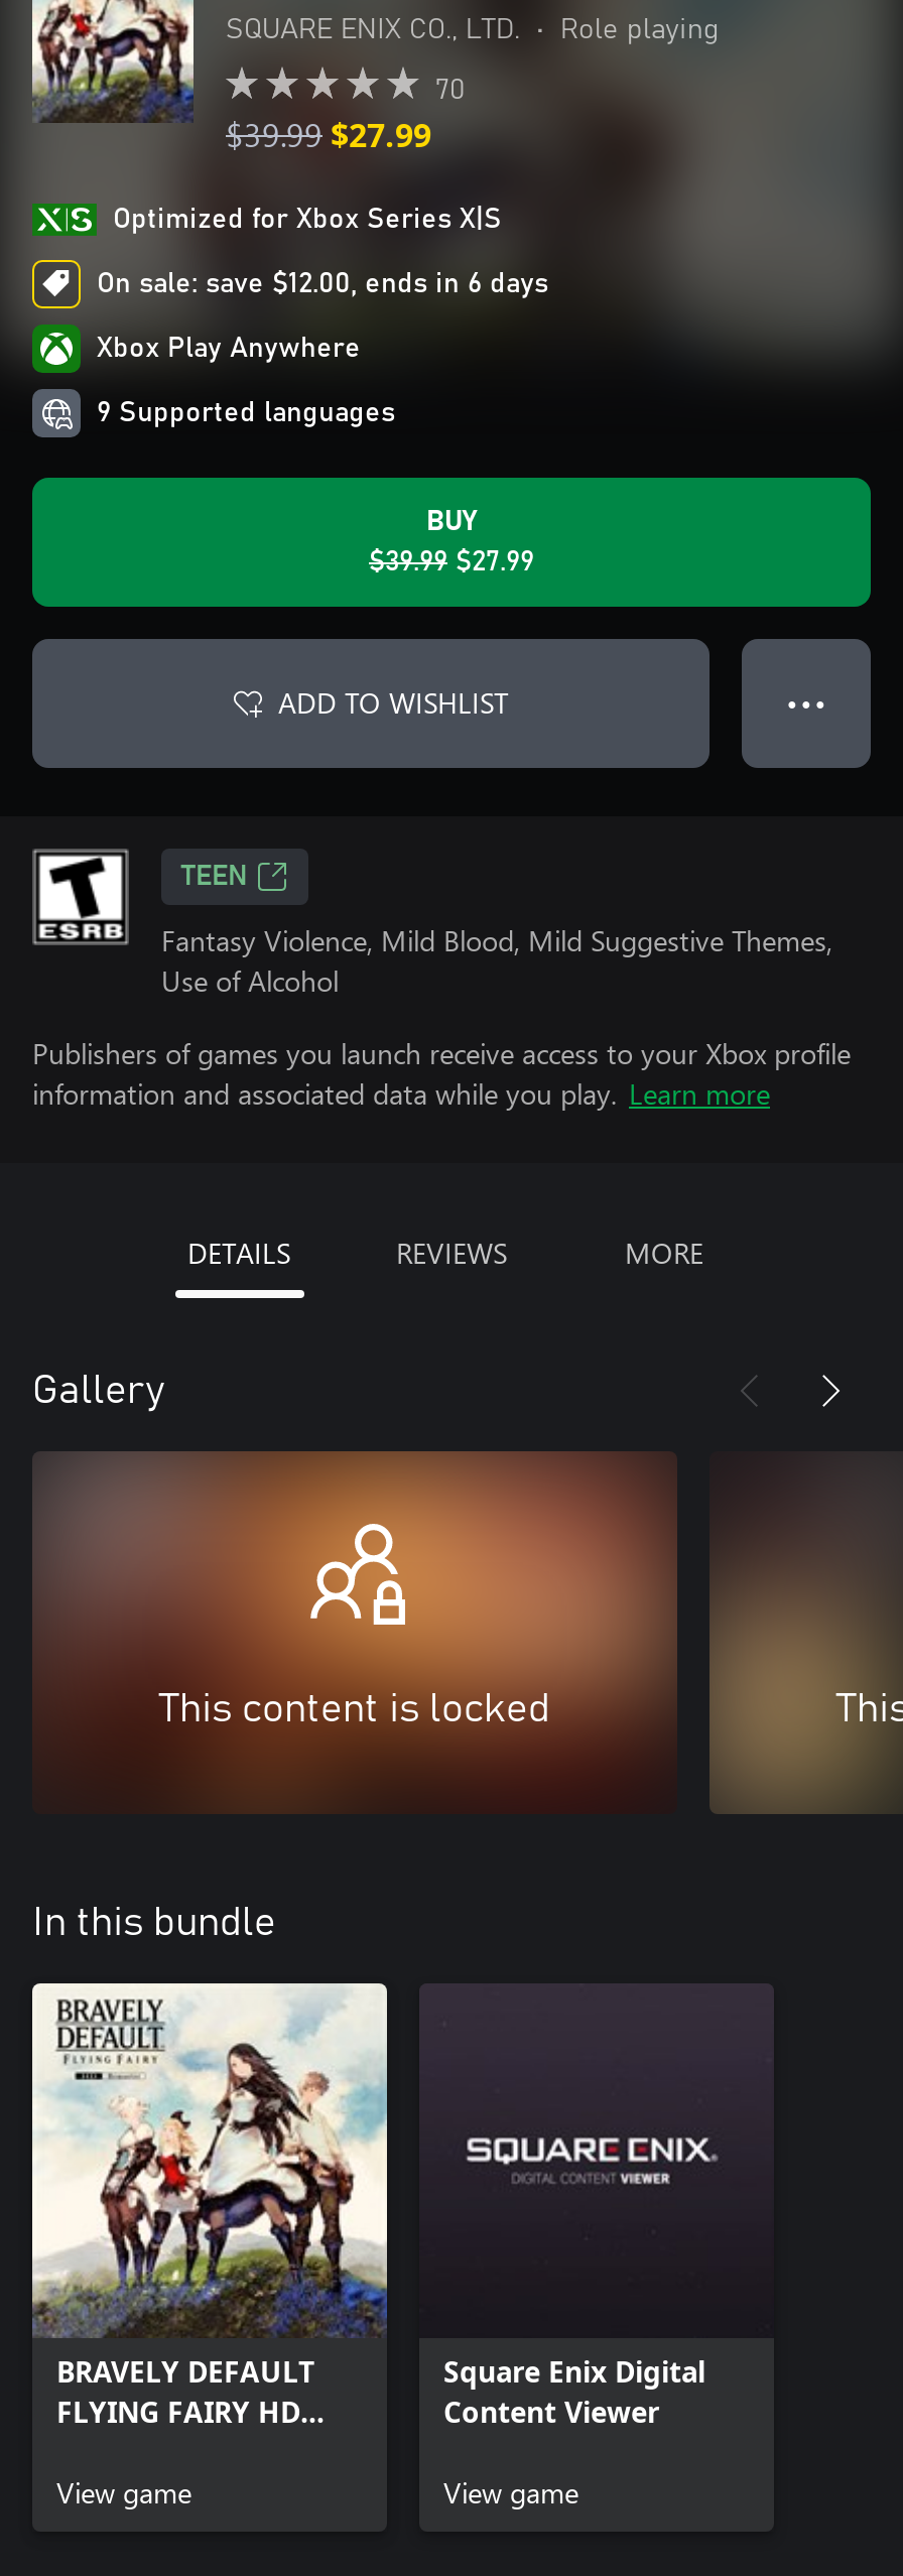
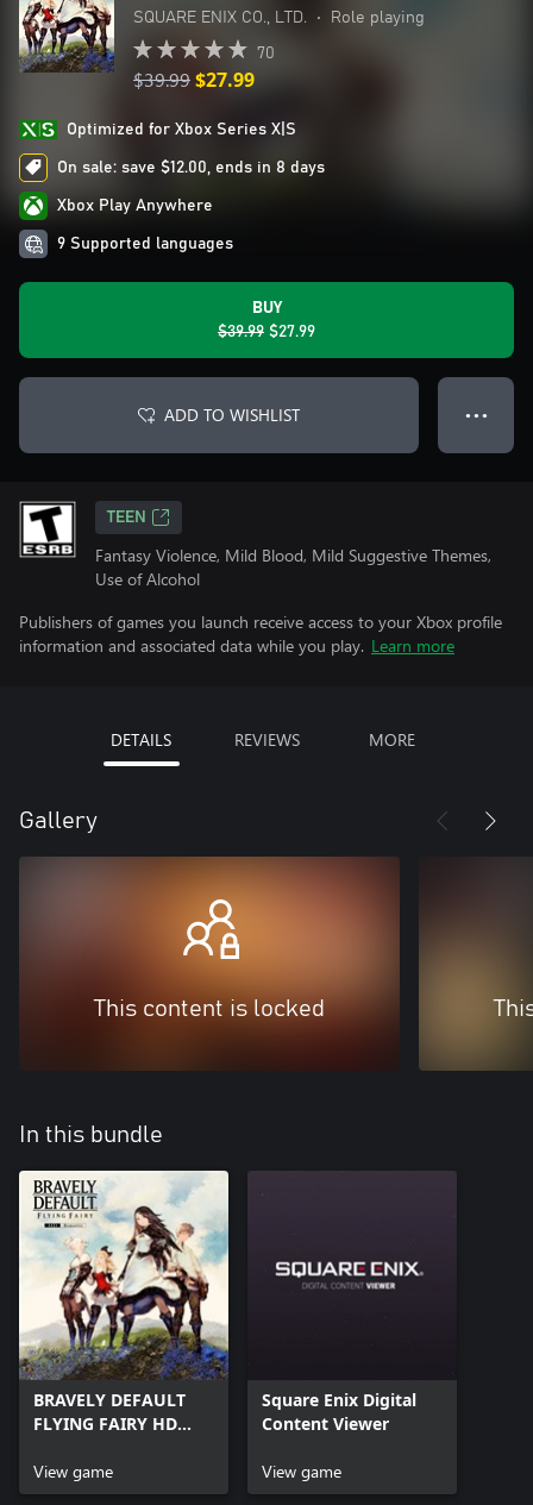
- On sale: save $12.00, ends in 6 days
+ On sale: save $12.00, ends in 8 days
